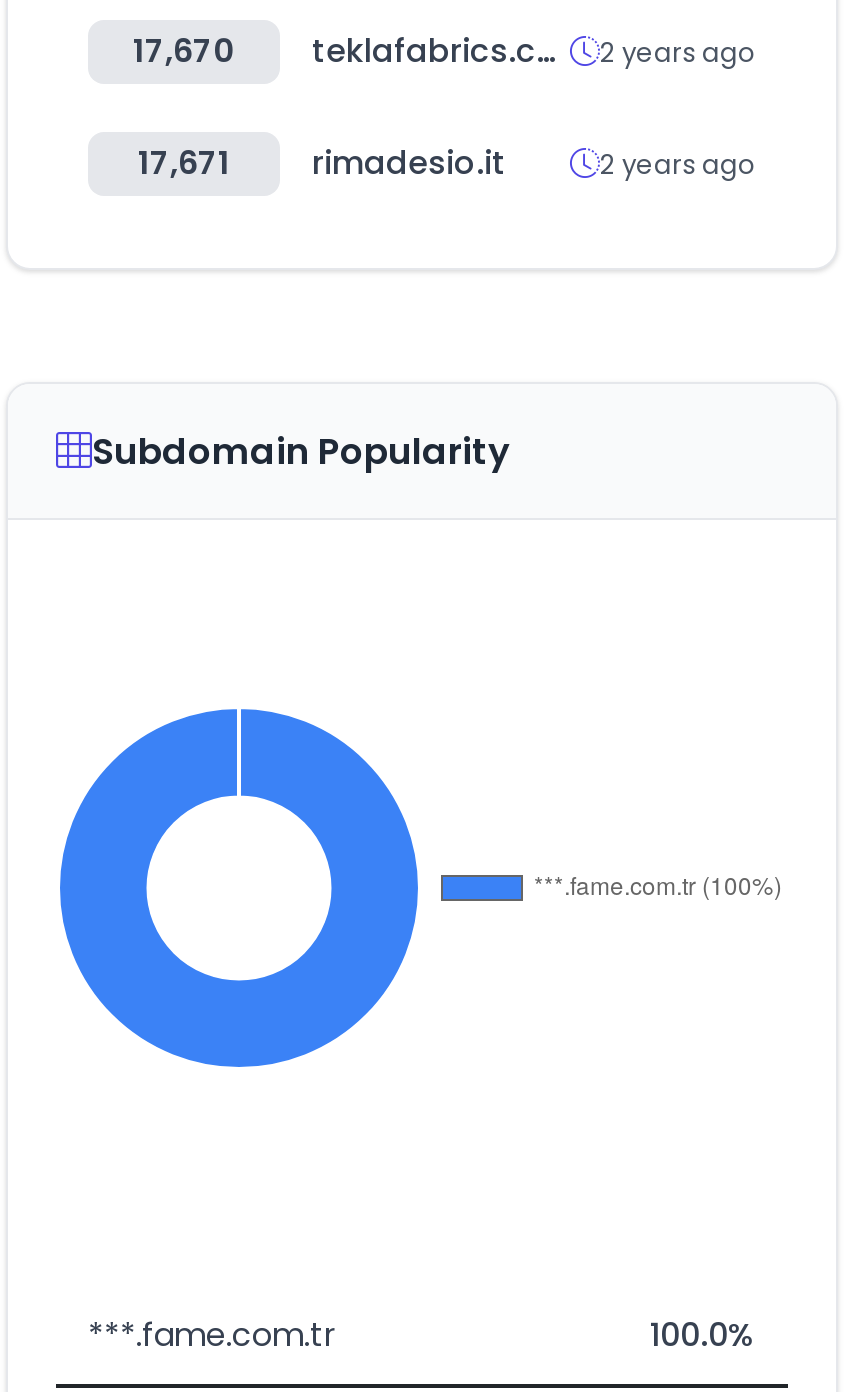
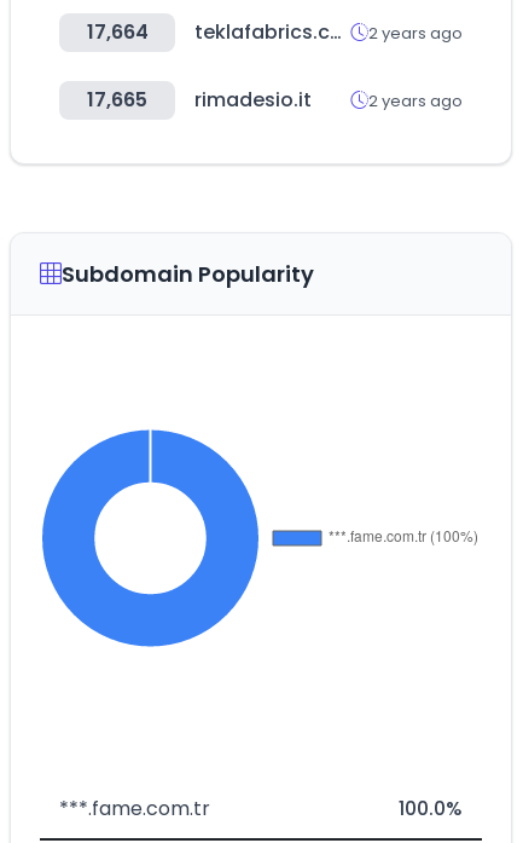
- 17,670
+ 17,664

- 17,671 rimadesio.it
+ 17,665 rimadesio.it
